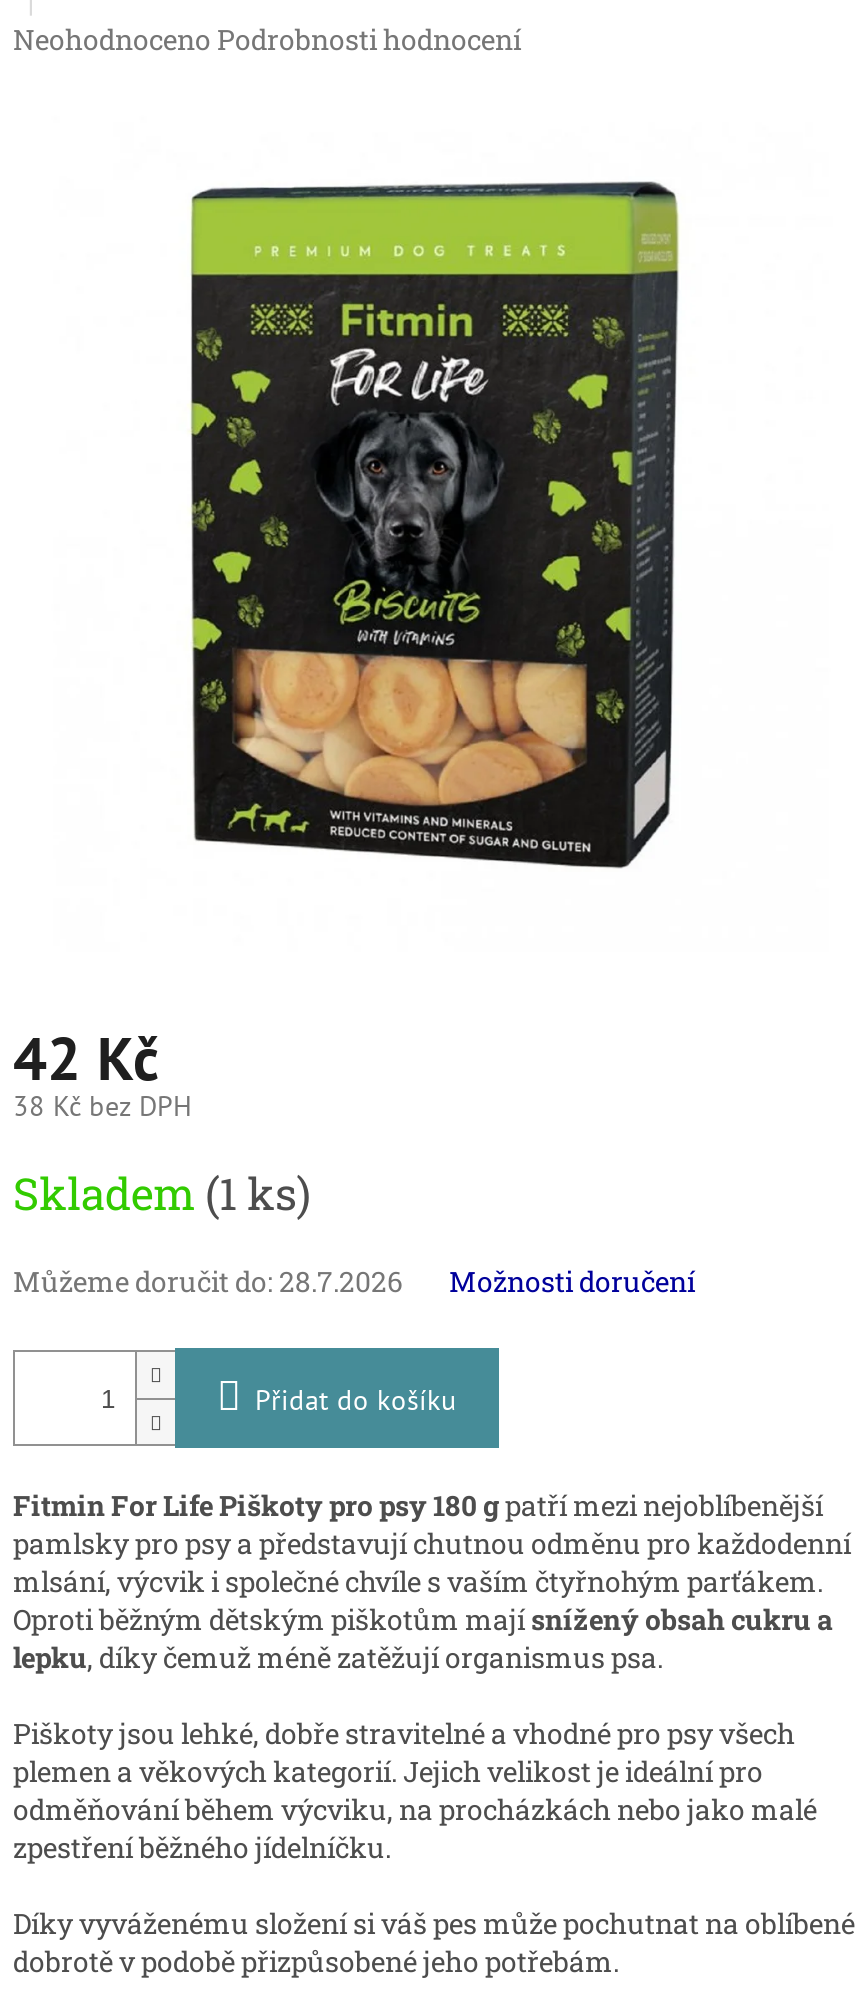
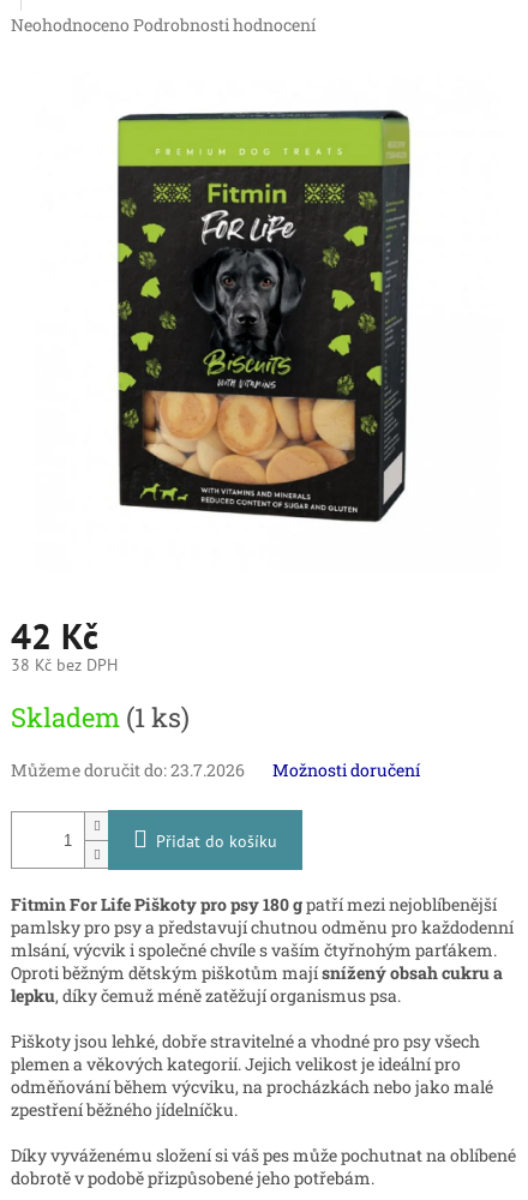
- Můžeme doručit do: 28.7.2026
+ Můžeme doručit do: 23.7.2026
